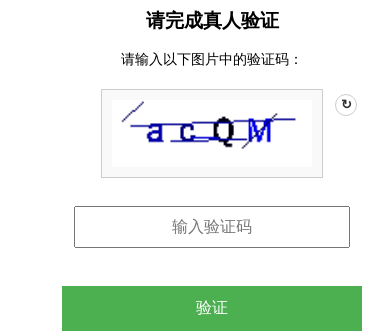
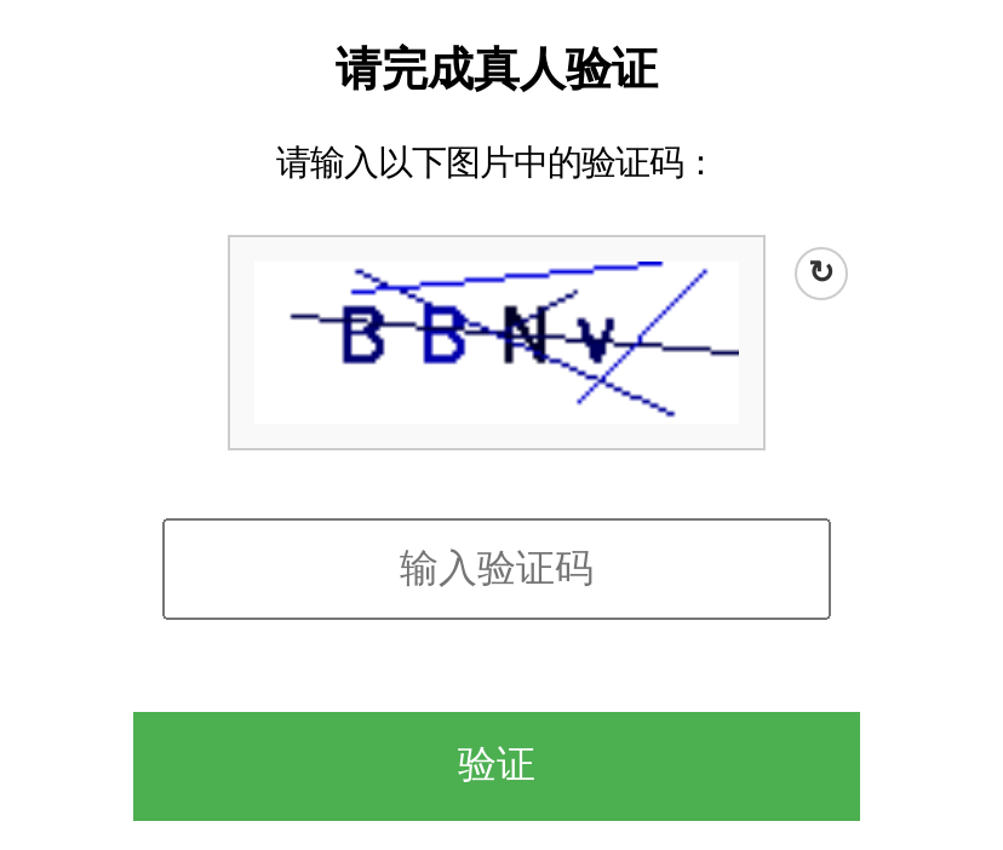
- [image]
+ [image]
